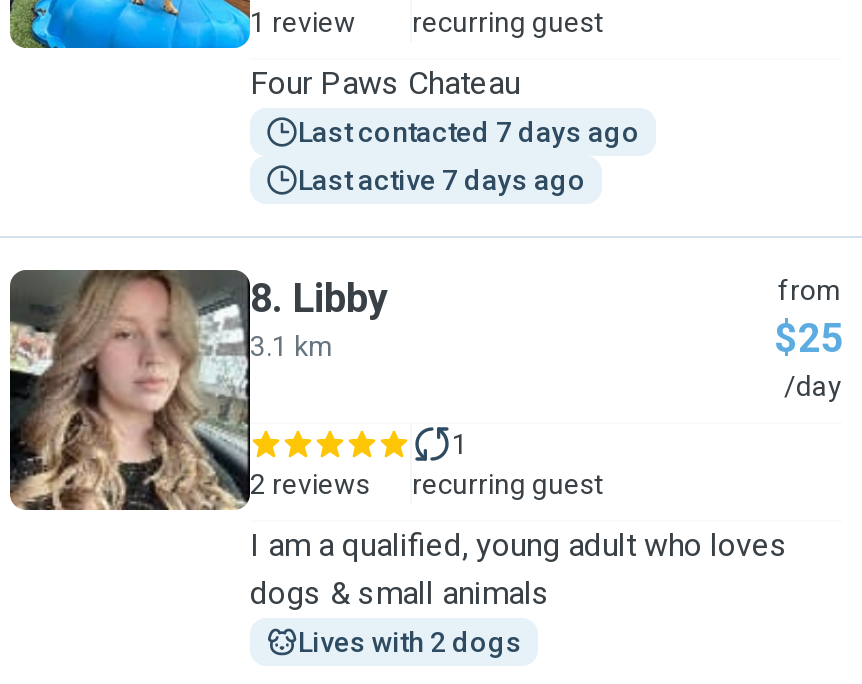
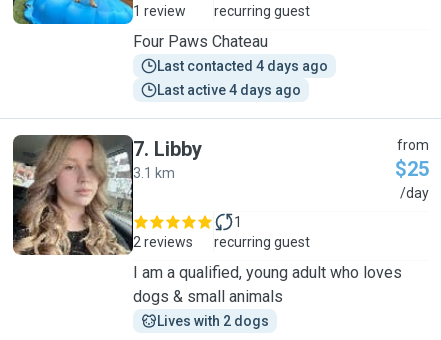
- Last contacted 7 days ago
+ Last contacted 4 days ago

- Last active 7 days ago
+ Last active 4 days ago

- 8. Libby
+ 7. Libby
